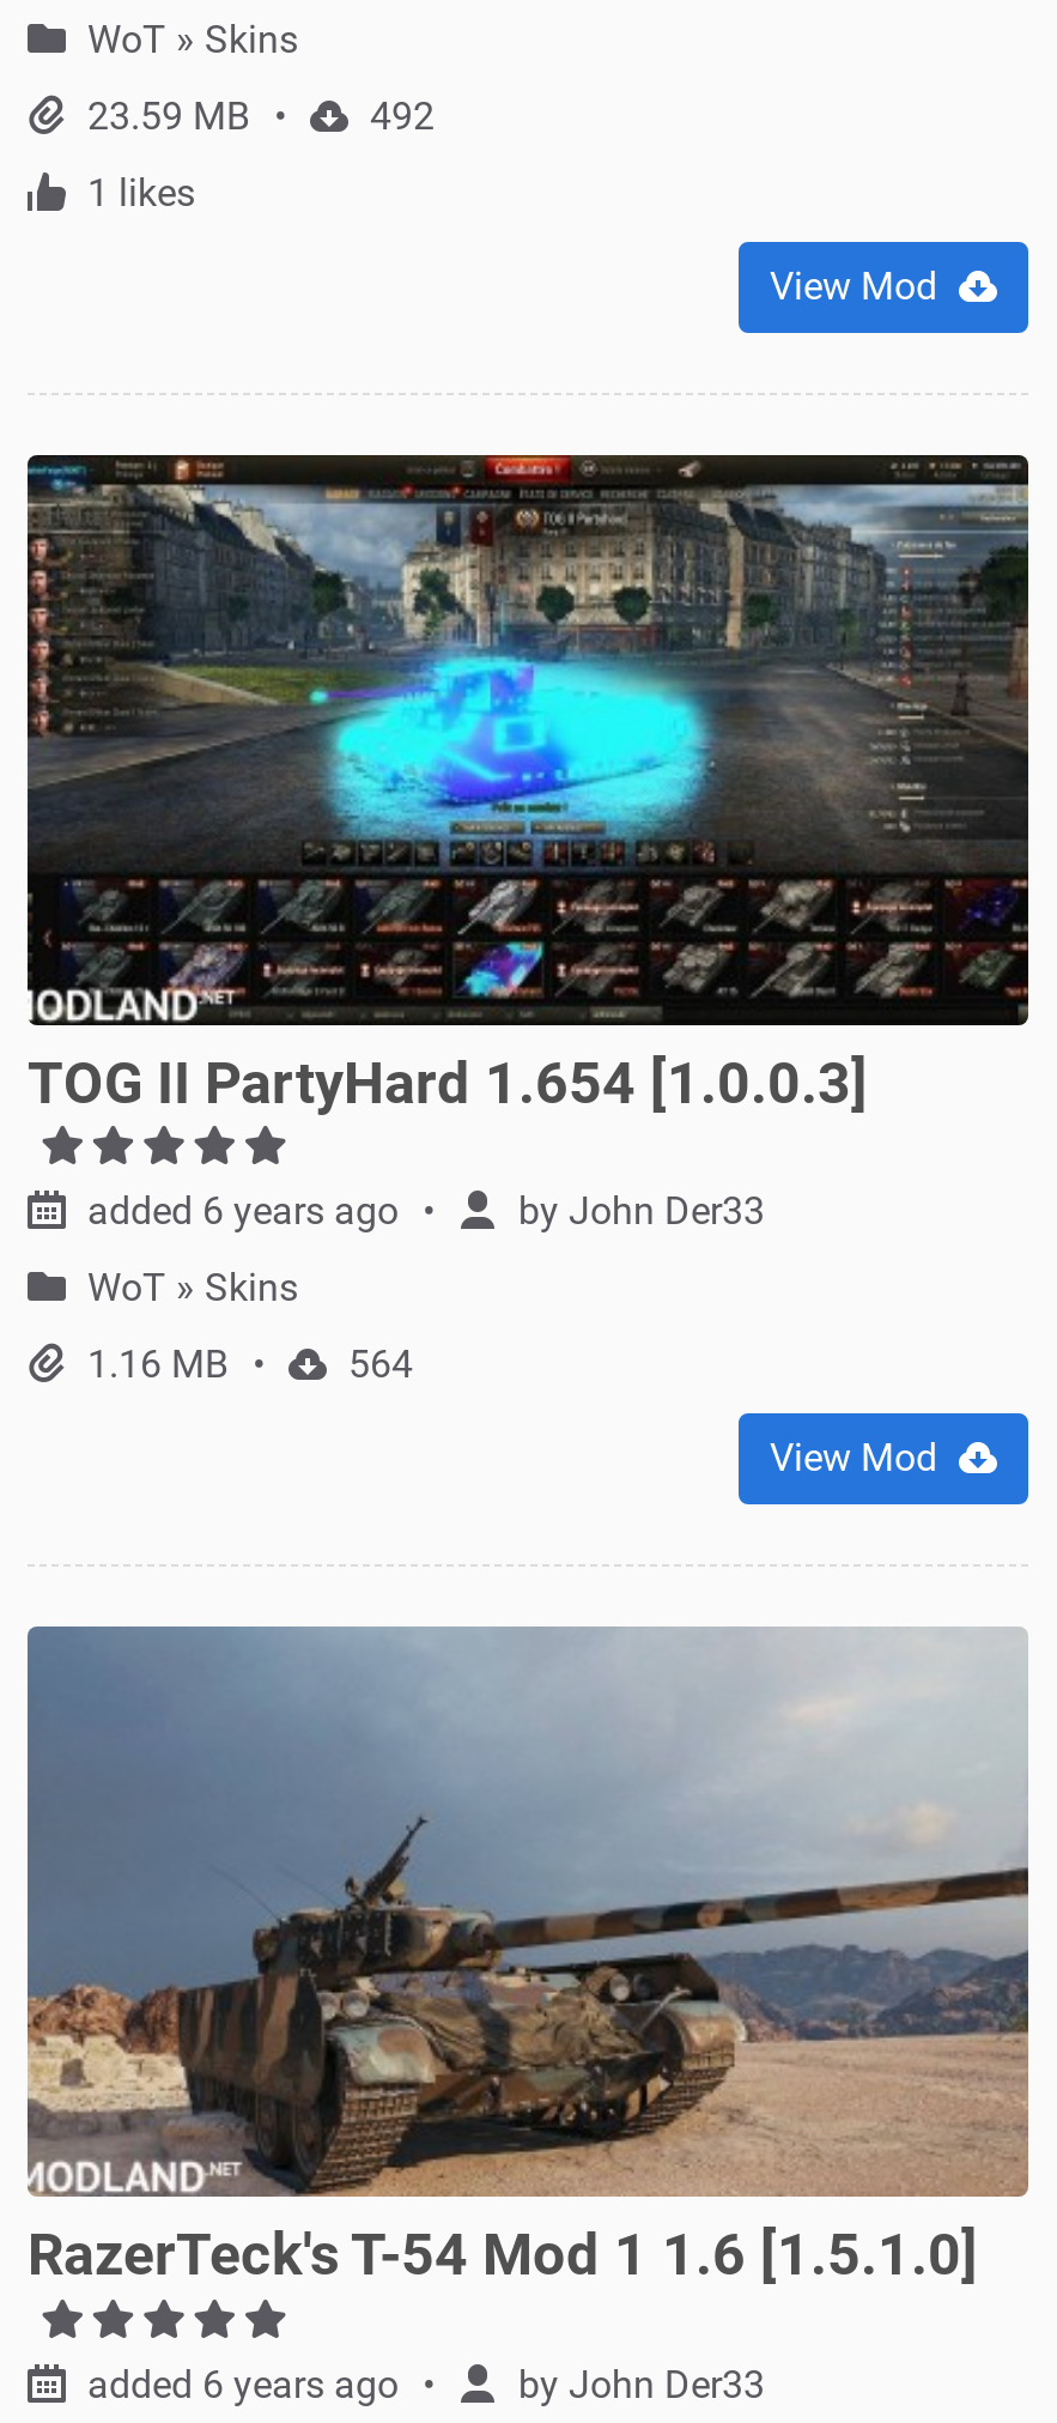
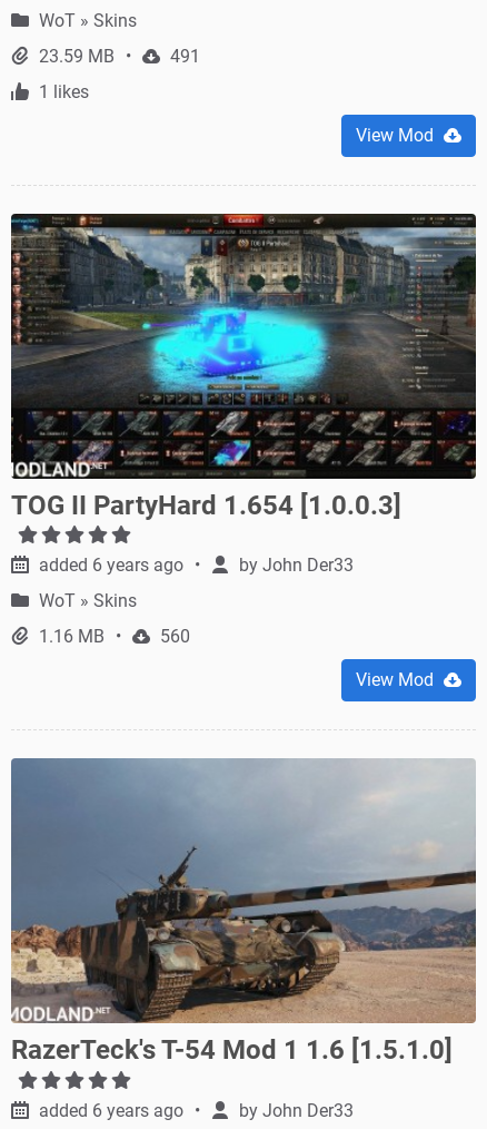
- 492
+ 491

- 564
+ 560
